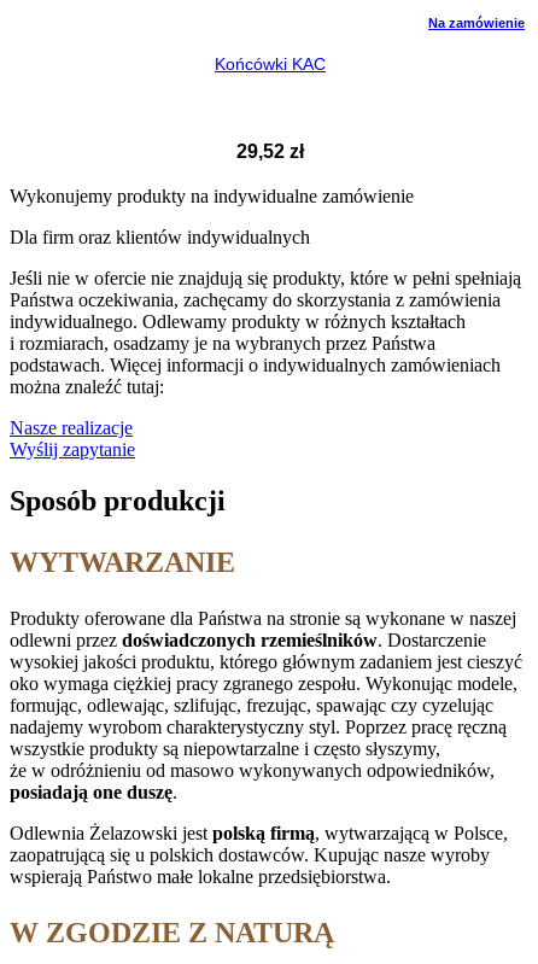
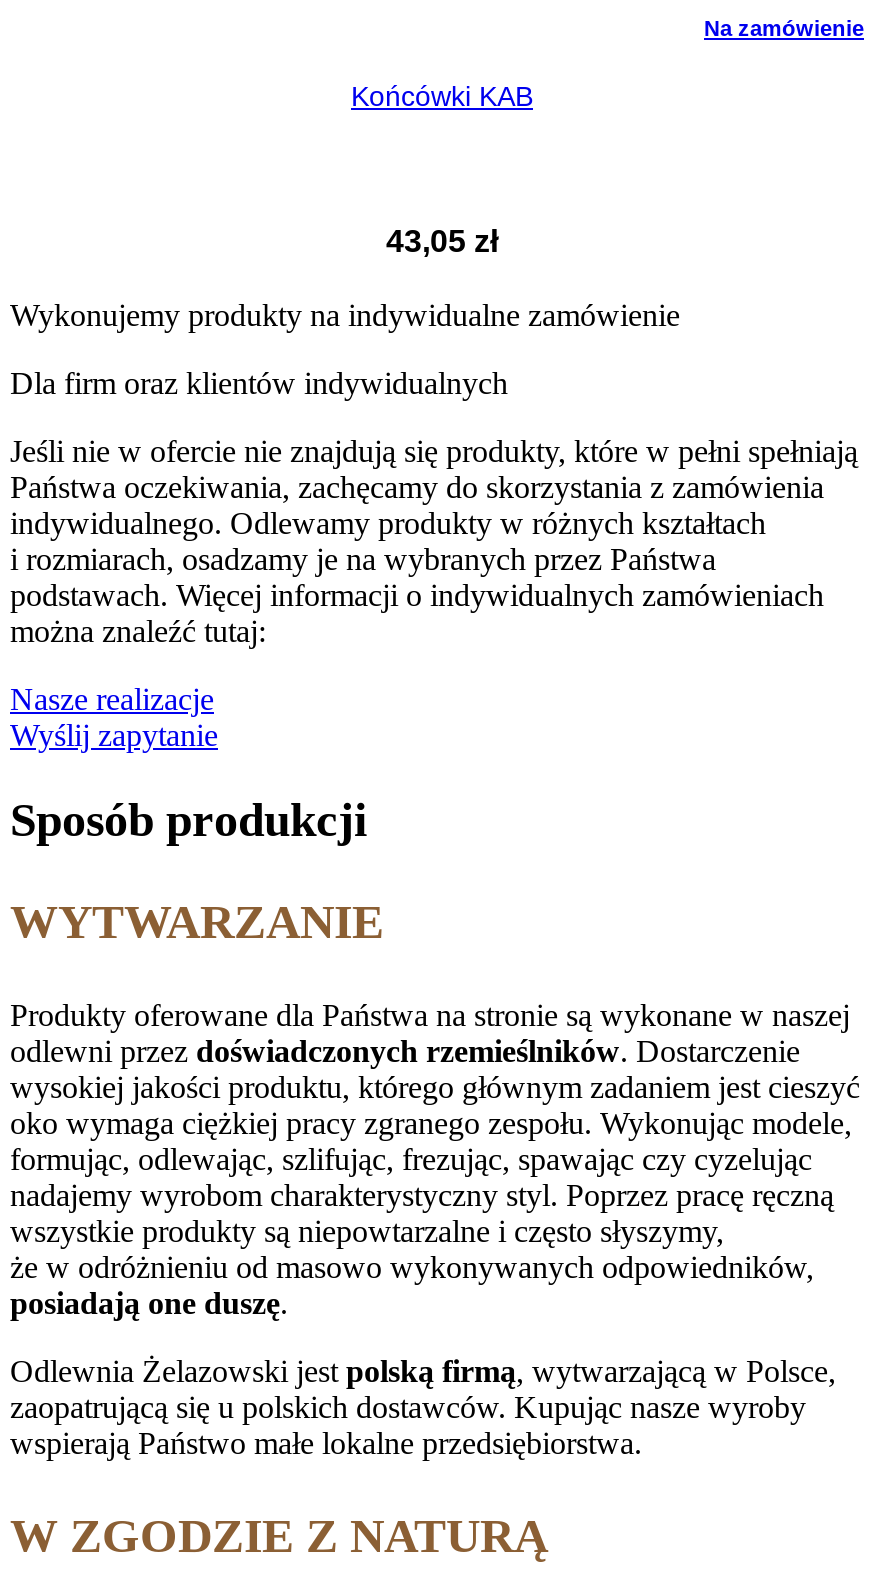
- Końcówki KAC
+ Końcówki KAB

- 29,52 zł
+ 43,05 zł
